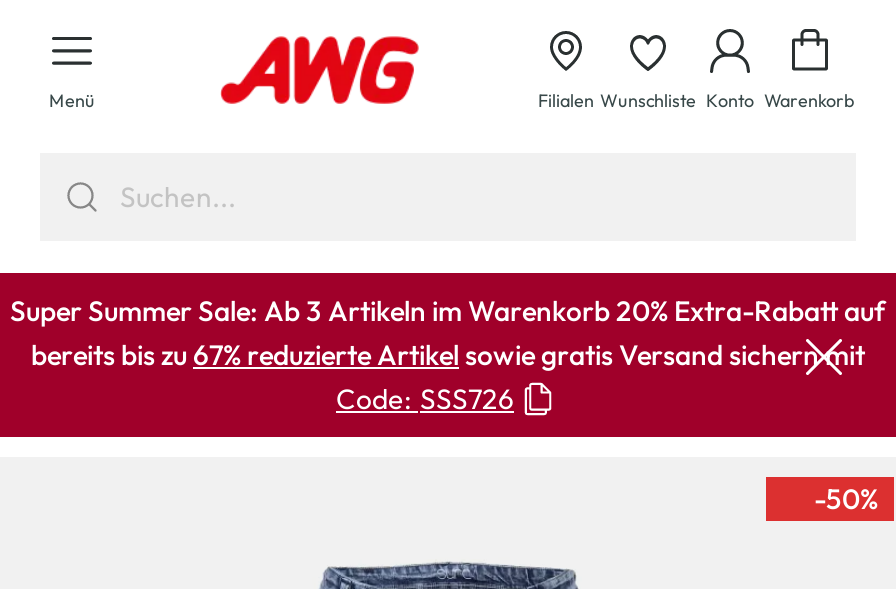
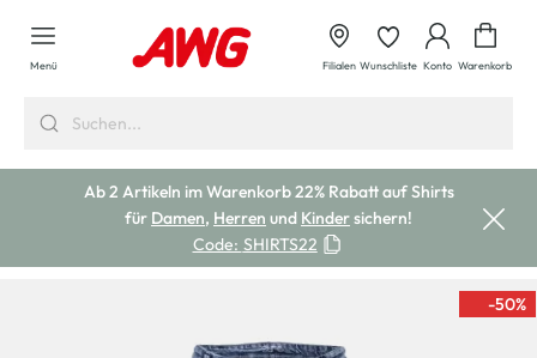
- Super Summer Sale: Ab 3 Artikeln im Warenkorb 20% Extra-Rabatt auf
- bereits bis zu 67% reduzierte Artikel sowie gratis Versand sichern mit
- Code: SSS726
+ Ab 2 Artikeln im Warenkorb 22% Rabatt auf Shirts
+ für Damen, Herren und Kinder sichern!
+ Code: SHIRTS22
